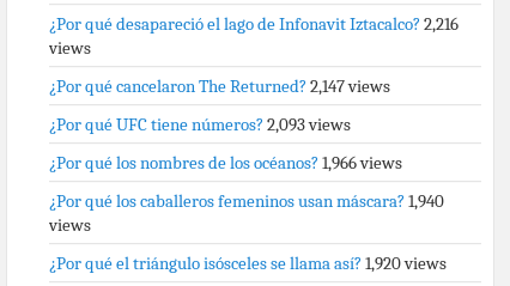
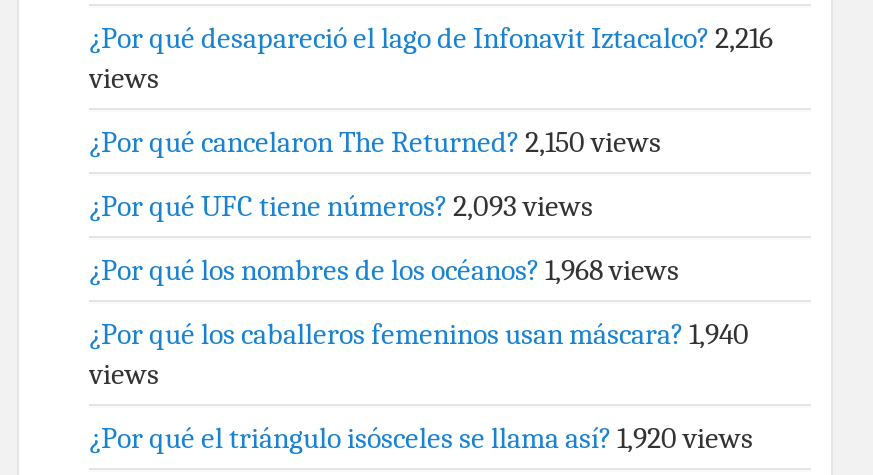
- ¿Por qué cancelaron The Returned? 2,147 views
+ ¿Por qué cancelaron The Returned? 2,150 views

- ¿Por qué los nombres de los océanos? 1,966 views
+ ¿Por qué los nombres de los océanos? 1,968 views
